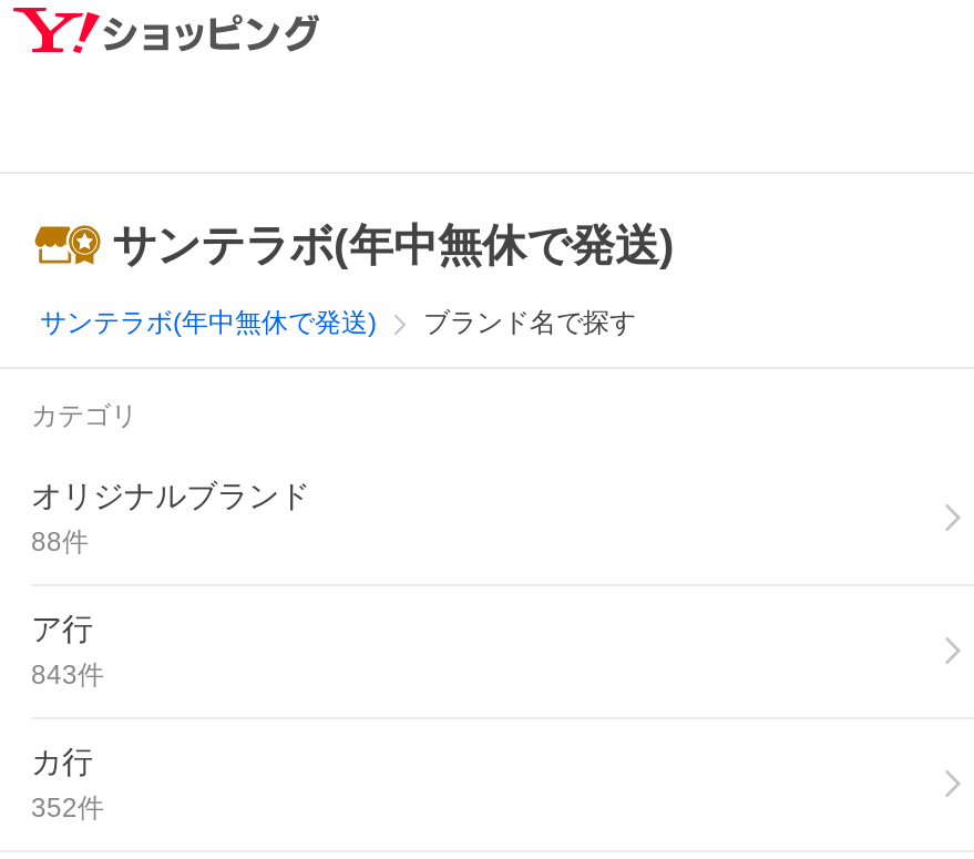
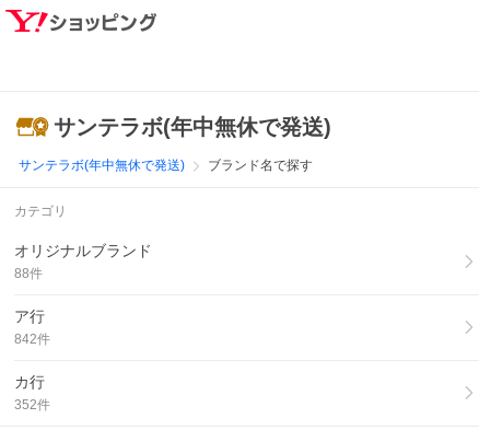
- 843件
+ 842件
